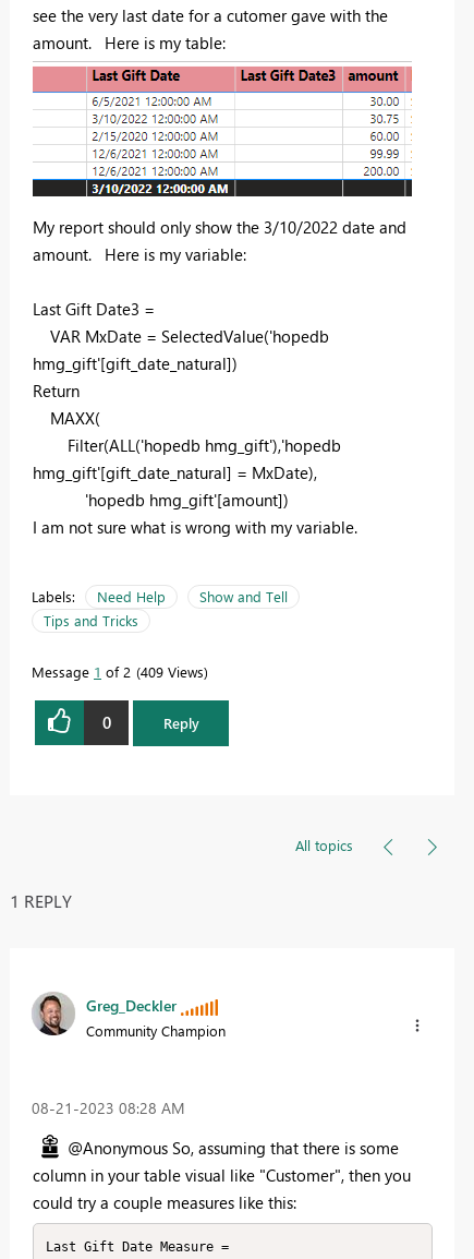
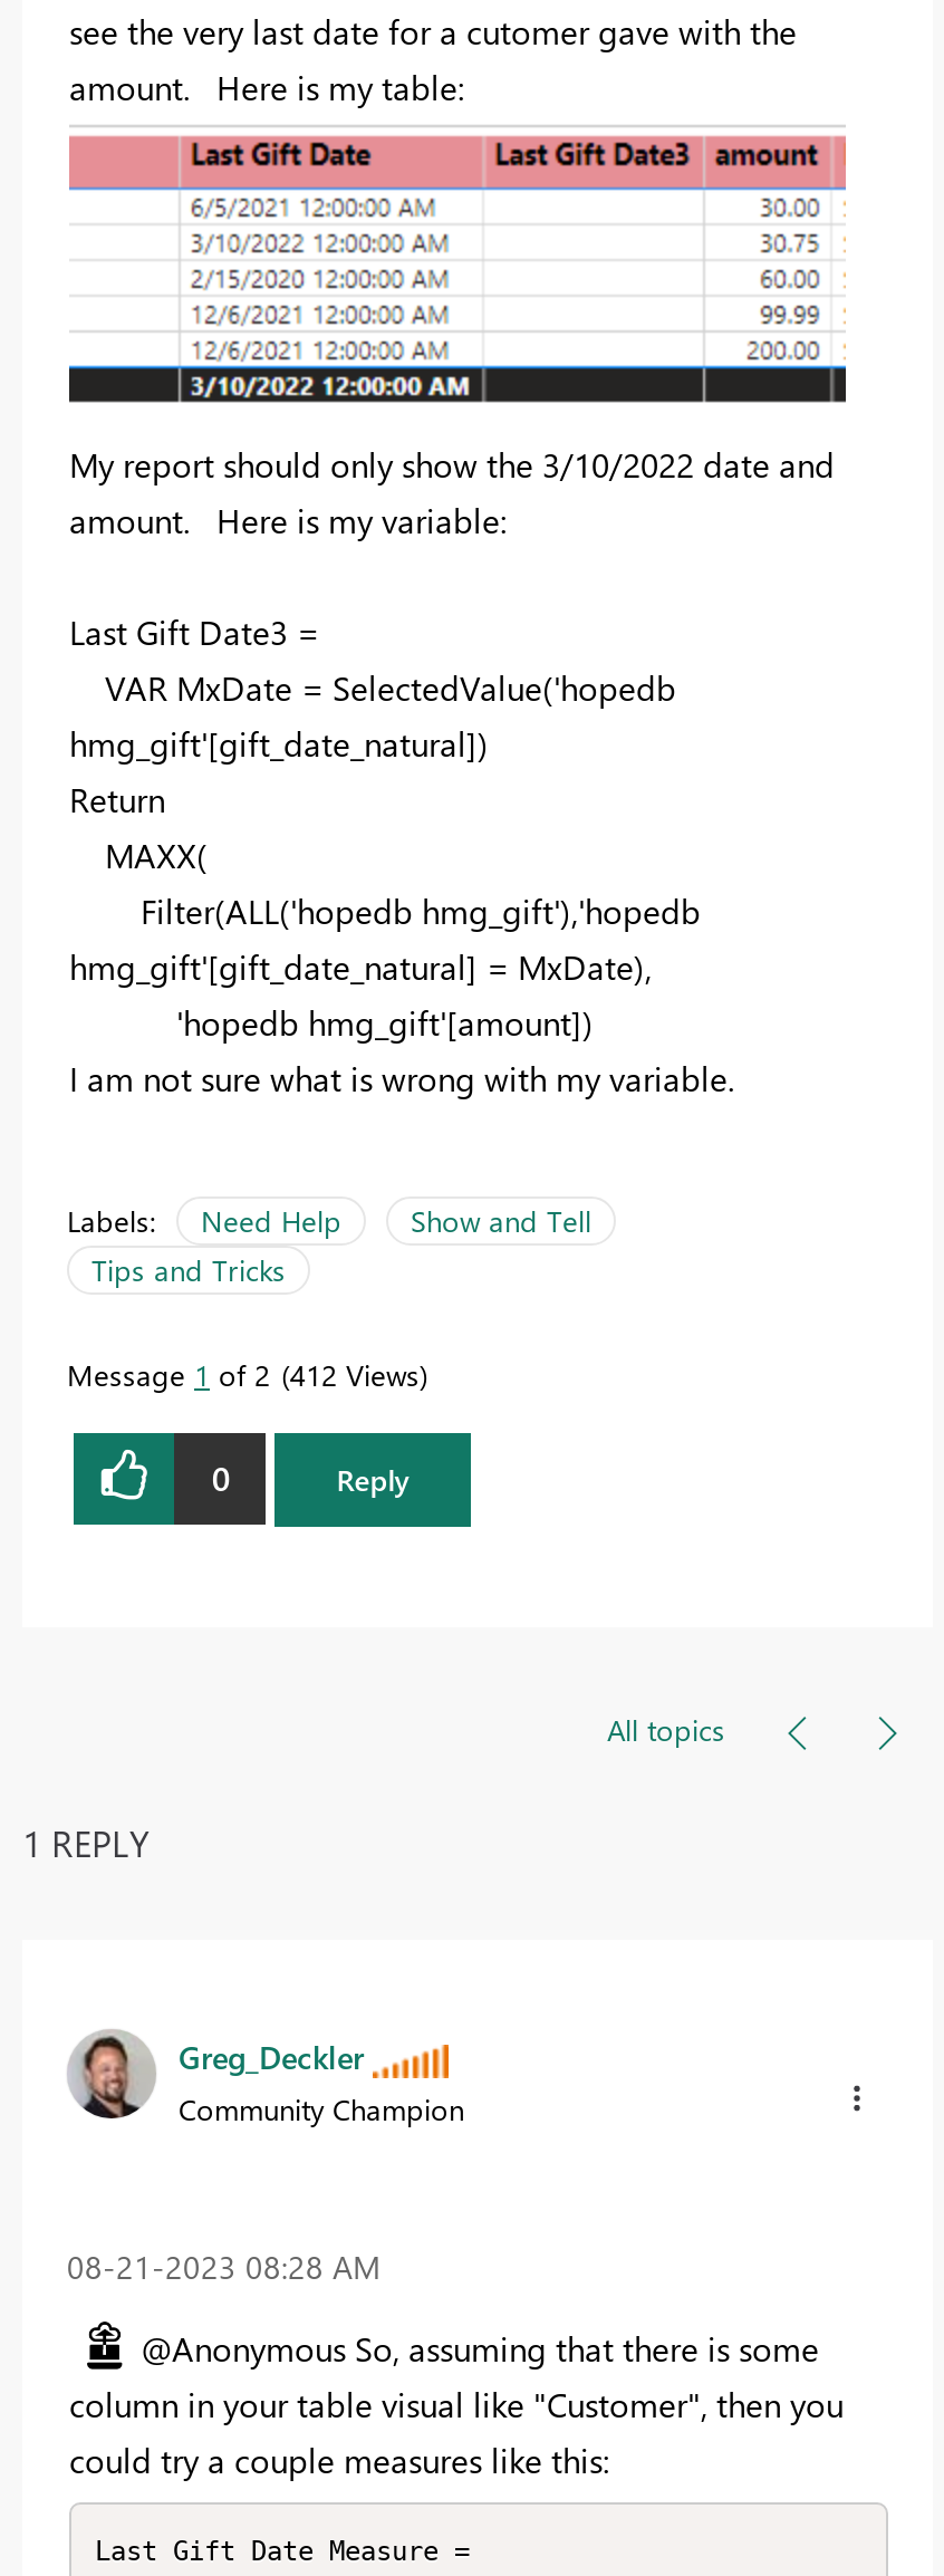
- Message 1 of 2 409 Views
+ Message 1 of 2 412 Views
